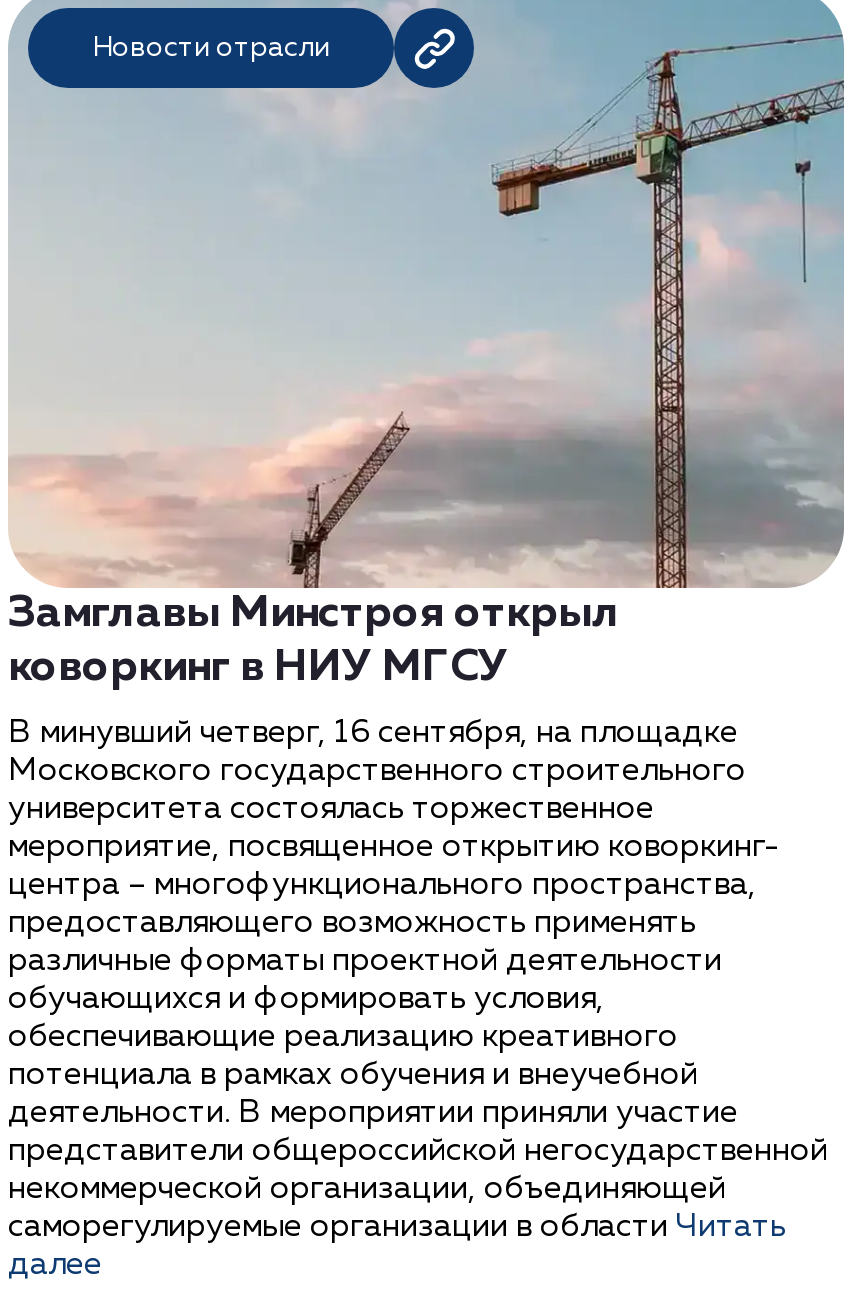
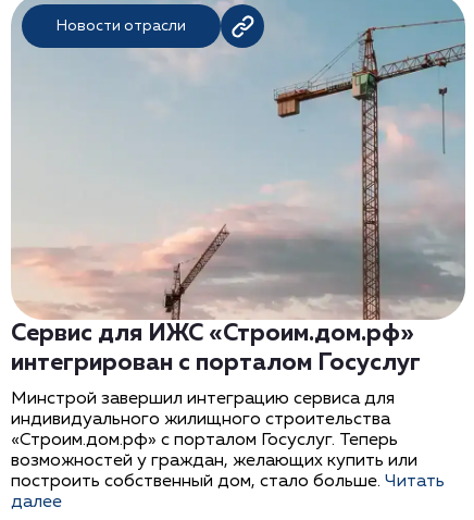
- Замглавы Минстроя открыл
- коворкинг в НИУ МГСУ
+ Сервис для ИЖС «Строим.дом.рф»
+ интегрирован с порталом Госуслуг

- В минувший четверг, 16 сентября, на площадке
- Московского государственного строительного
- университета состоялась торжественное
- мероприятие, посвященное открытию коворкинг-
- центра – многофункционального пространства,
- предоставляющего возможность применять
- различные форматы проектной деятельности
- обучающихся и формировать условия,
- обеспечивающие реализацию креативного
- потенциала в рамках обучения и внеучебной
- деятельности. В мероприятии приняли участие
- представители общероссийской негосударственной
- некоммерческой организации, объединяющей
- саморегулируемые организации в области Читать
+ Минстрой завершил интеграцию сервиса для
+ индивидуального жилищного строительства
+ «Строим.дом.рф» с порталом Госуслуг. Теперь
+ возможностей у граждан, желающих купить или
+ построить собственный дом, стало больше. Читать
